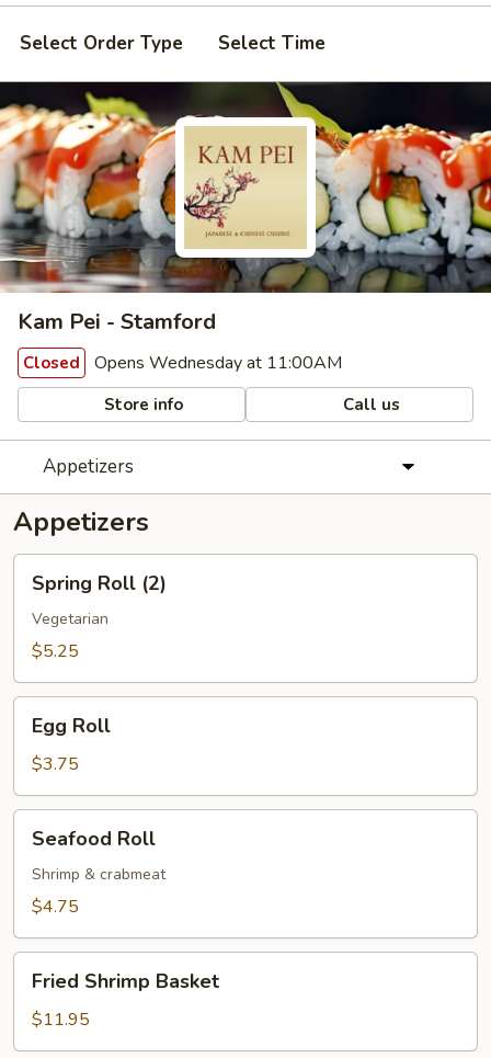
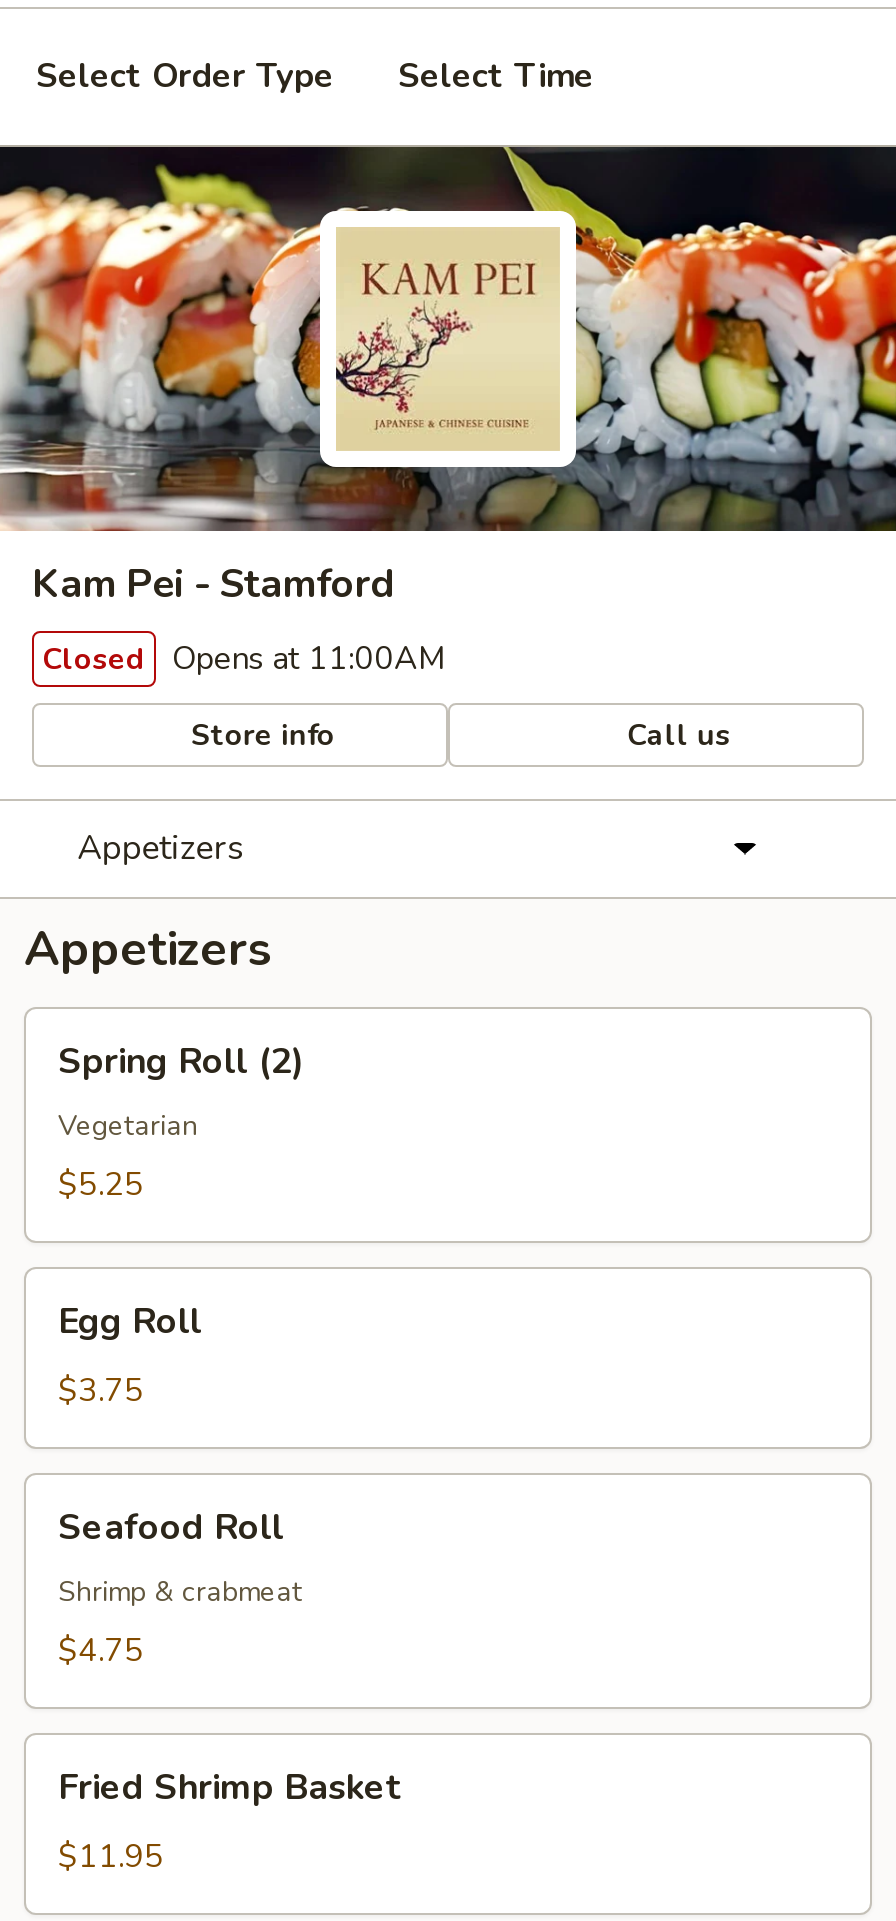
- Closed Opens Wednesday at 11:00AM
+ Closed Opens at 11:00AM
